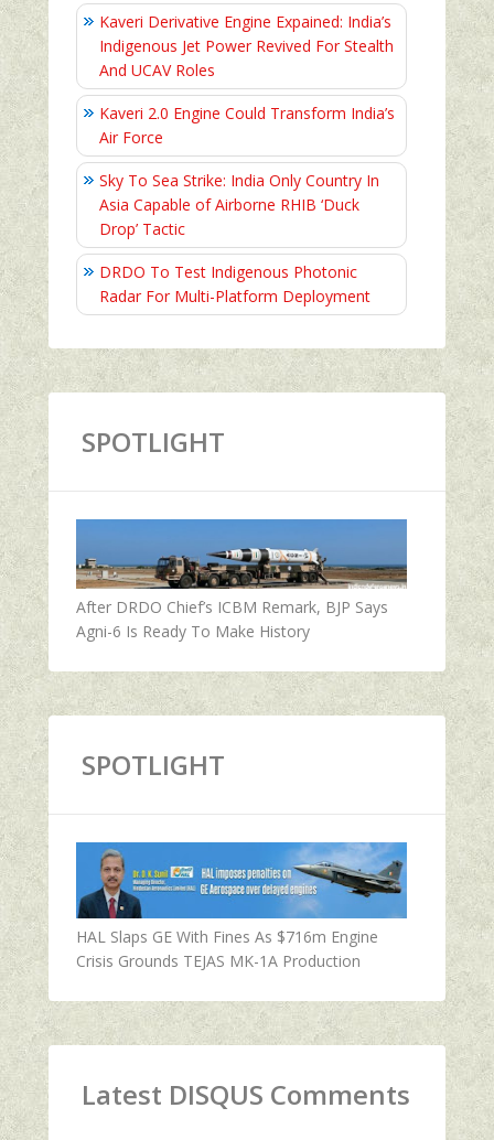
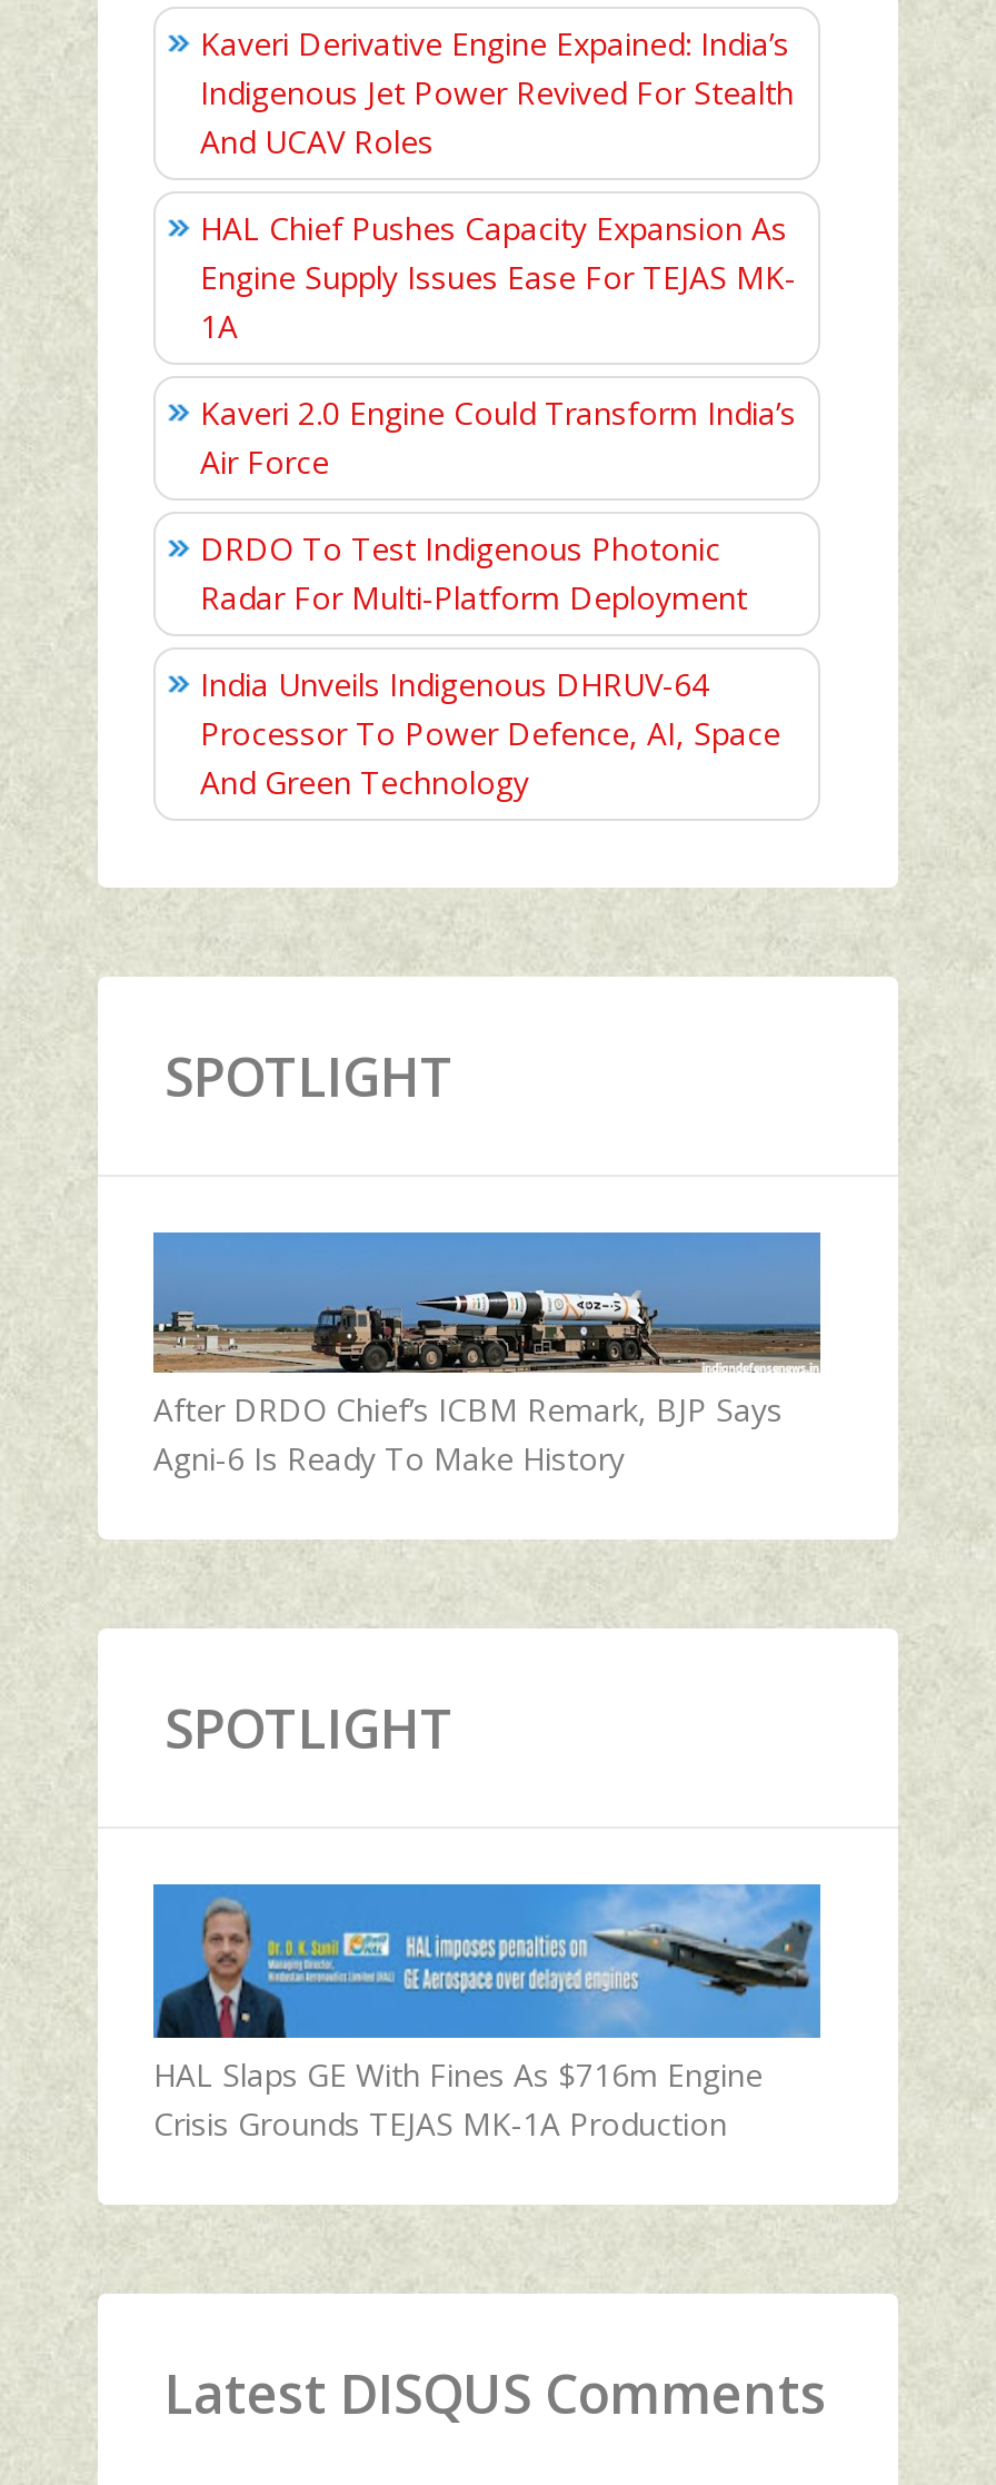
+ HAL Chief Pushes Capacity Expansion As
+ Engine Supply Issues Ease For TEJAS MK-
+ 1A

- Sky To Sea Strike: India Only Country In
- Asia Capable of Airborne RHIB ‘Duck
- Drop’ Tactic

+ India Unveils Indigenous DHRUV-64
+ Processor To Power Defence, AI, Space
+ And Green Technology
